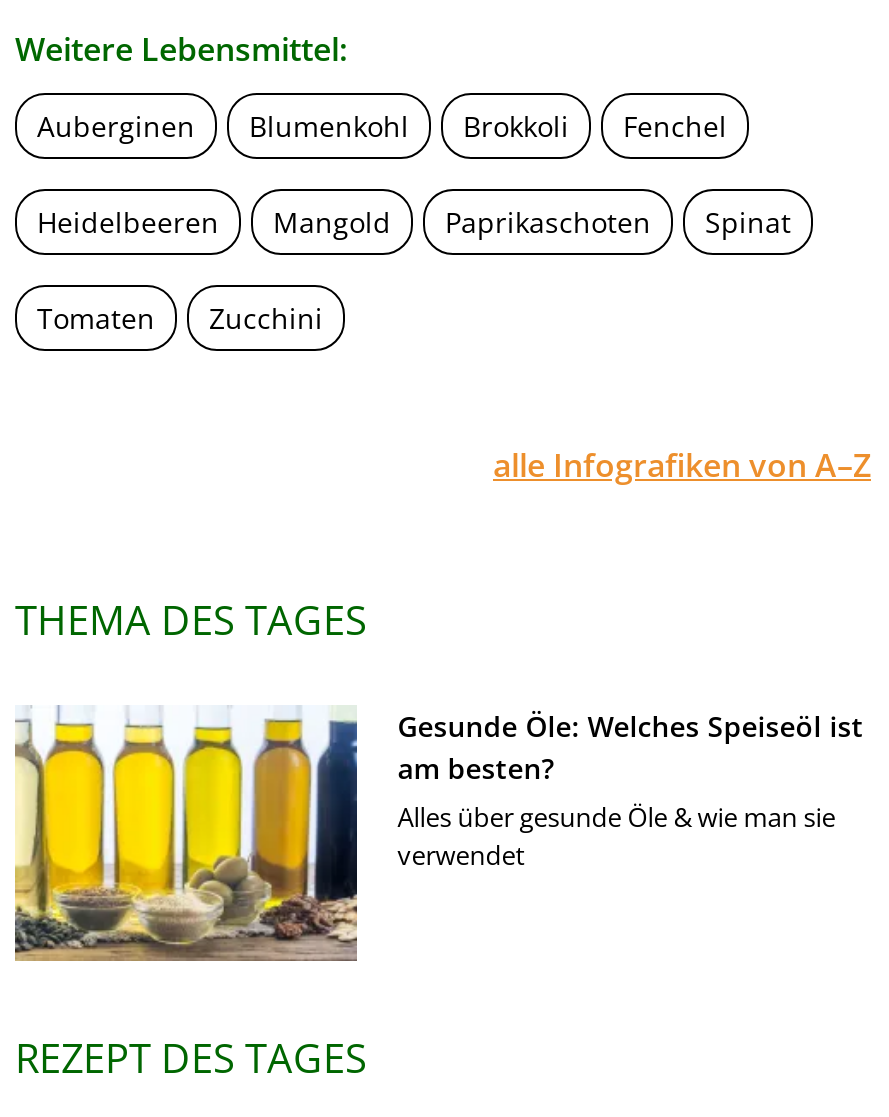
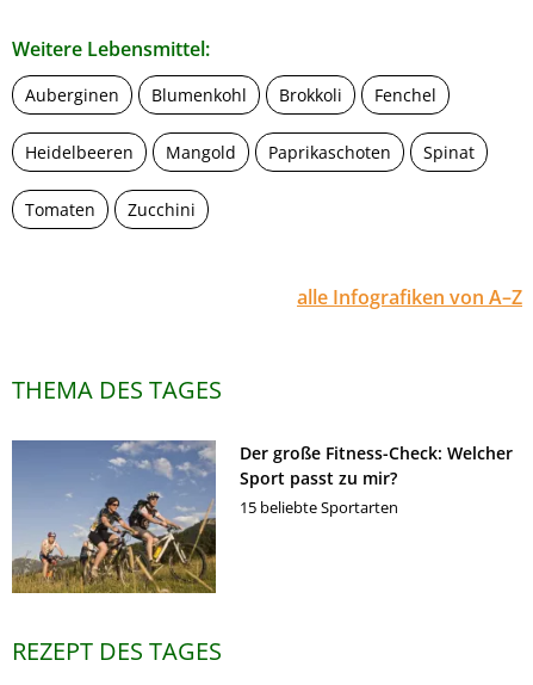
- [image]
- Gesunde Öle: Welches Speiseöl ist
- am besten?
- Alles über gesunde Öle & wie man sie
- verwendet
+ [image]
+ Der große Fitness-Check: Welcher
+ Sport passt zu mir?
+ 15 beliebte Sportarten
